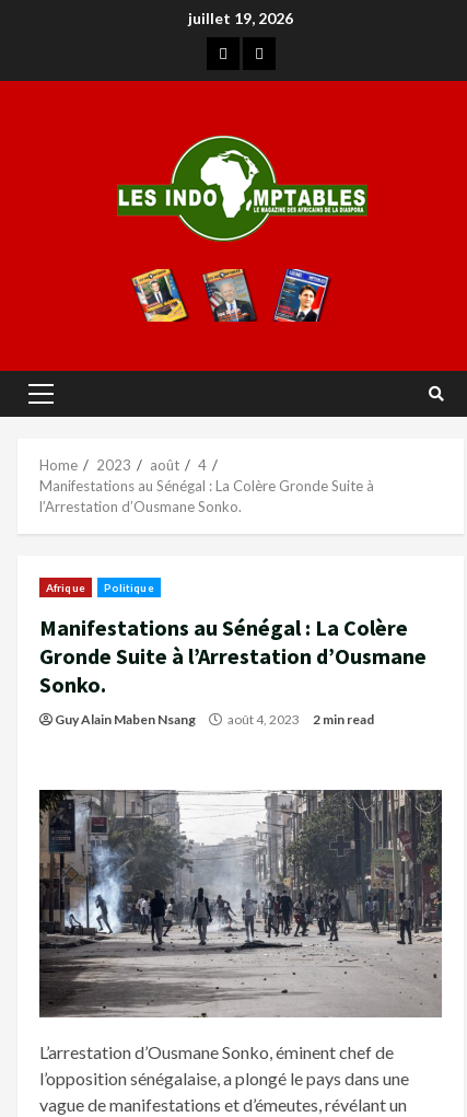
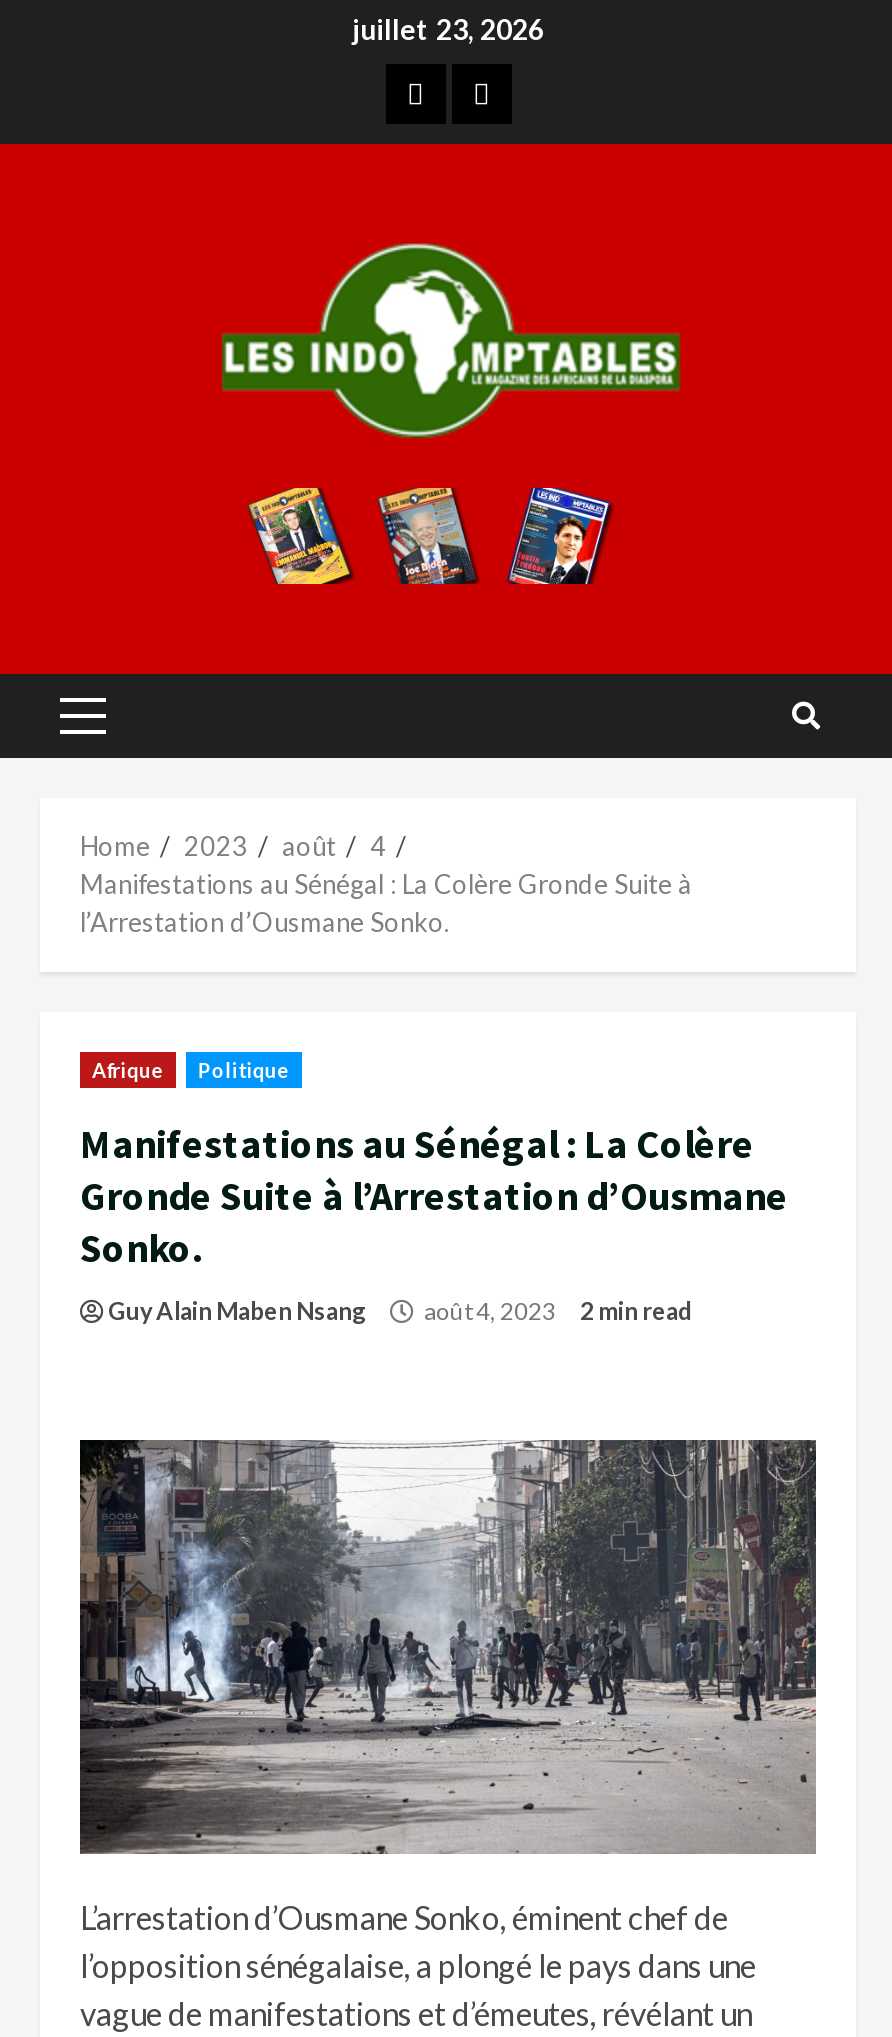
- juillet 19, 2026
+ juillet 23, 2026
